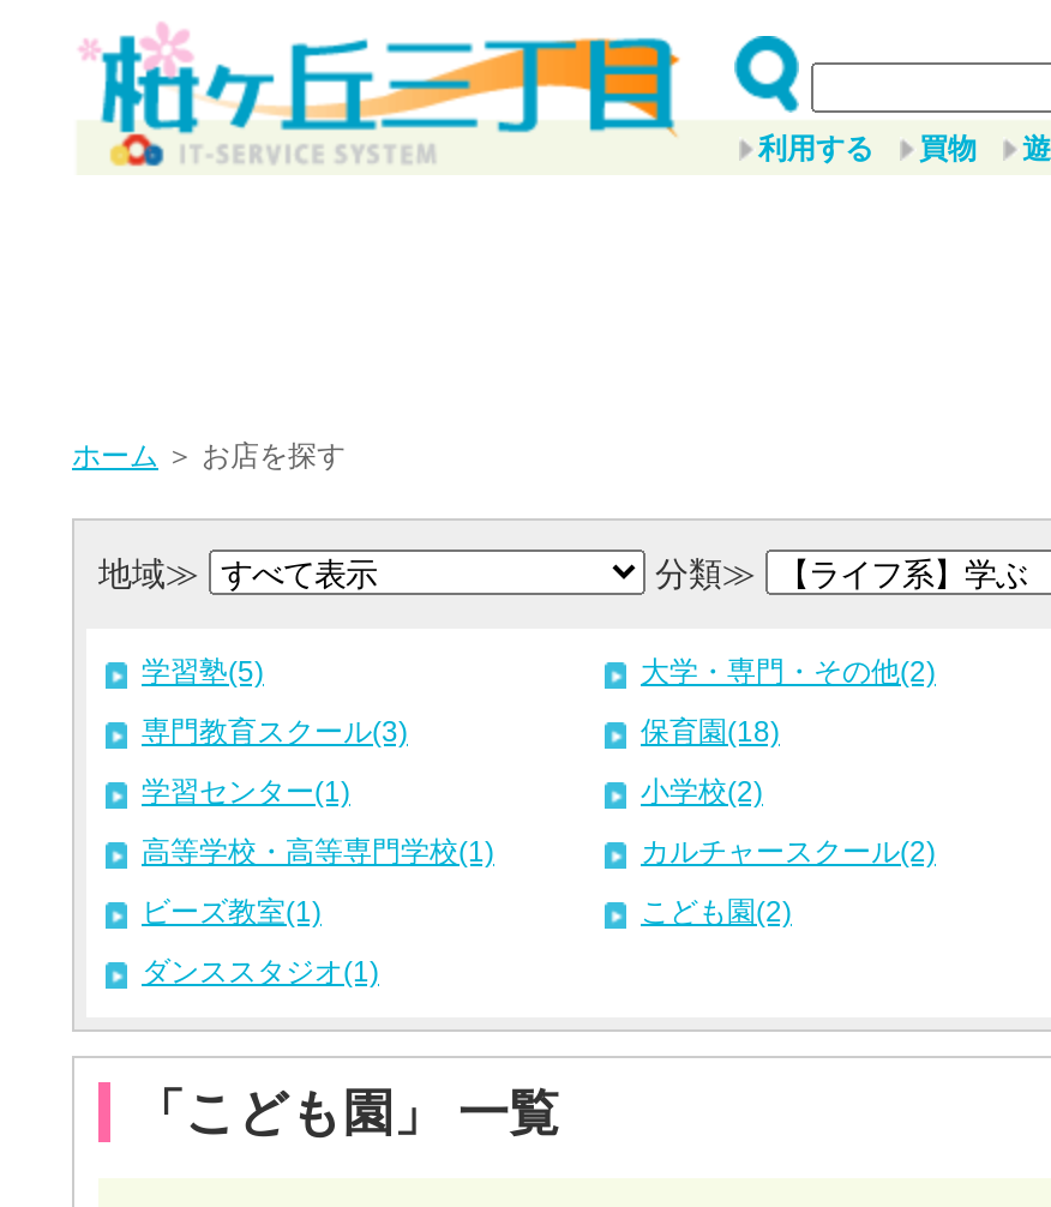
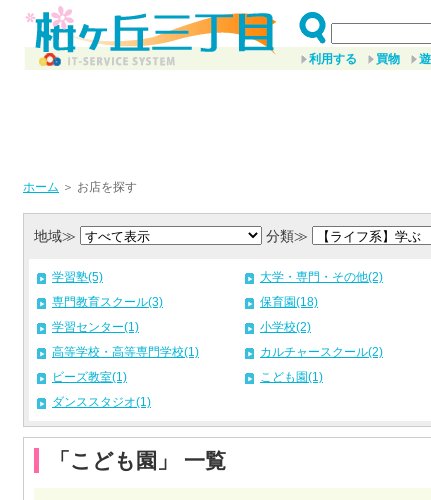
- こども園(2)
+ こども園(1)
